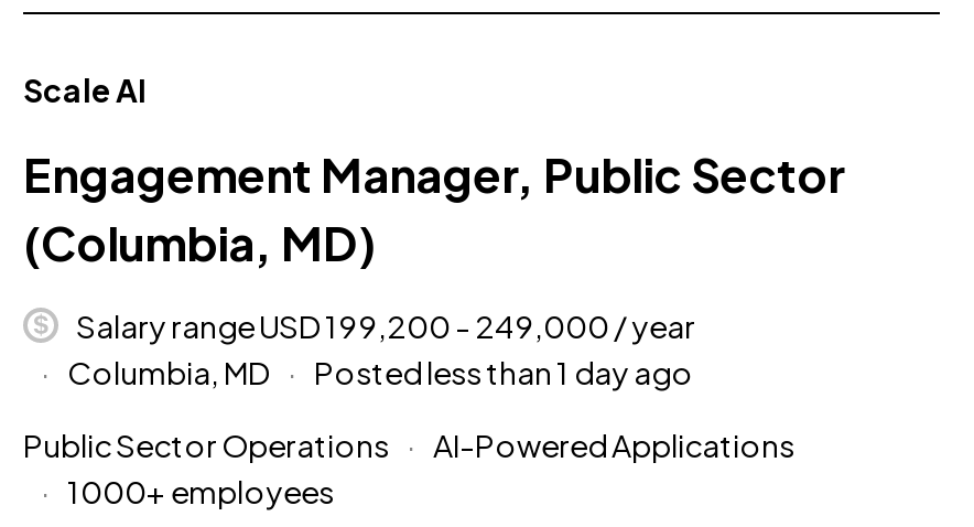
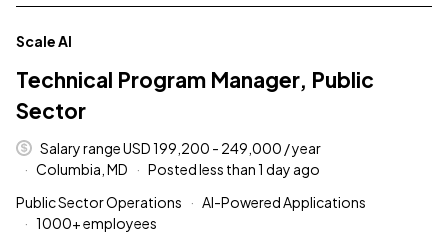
- Engagement Manager, Public Sector
- (Columbia, MD)
+ Technical Program Manager, Public
+ Sector
